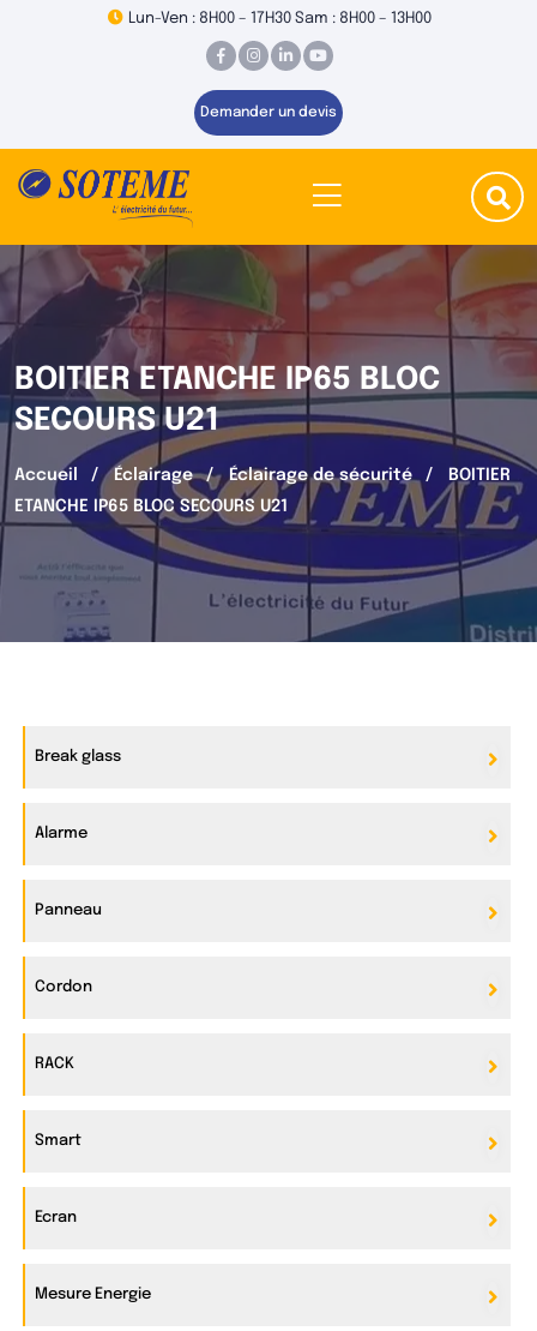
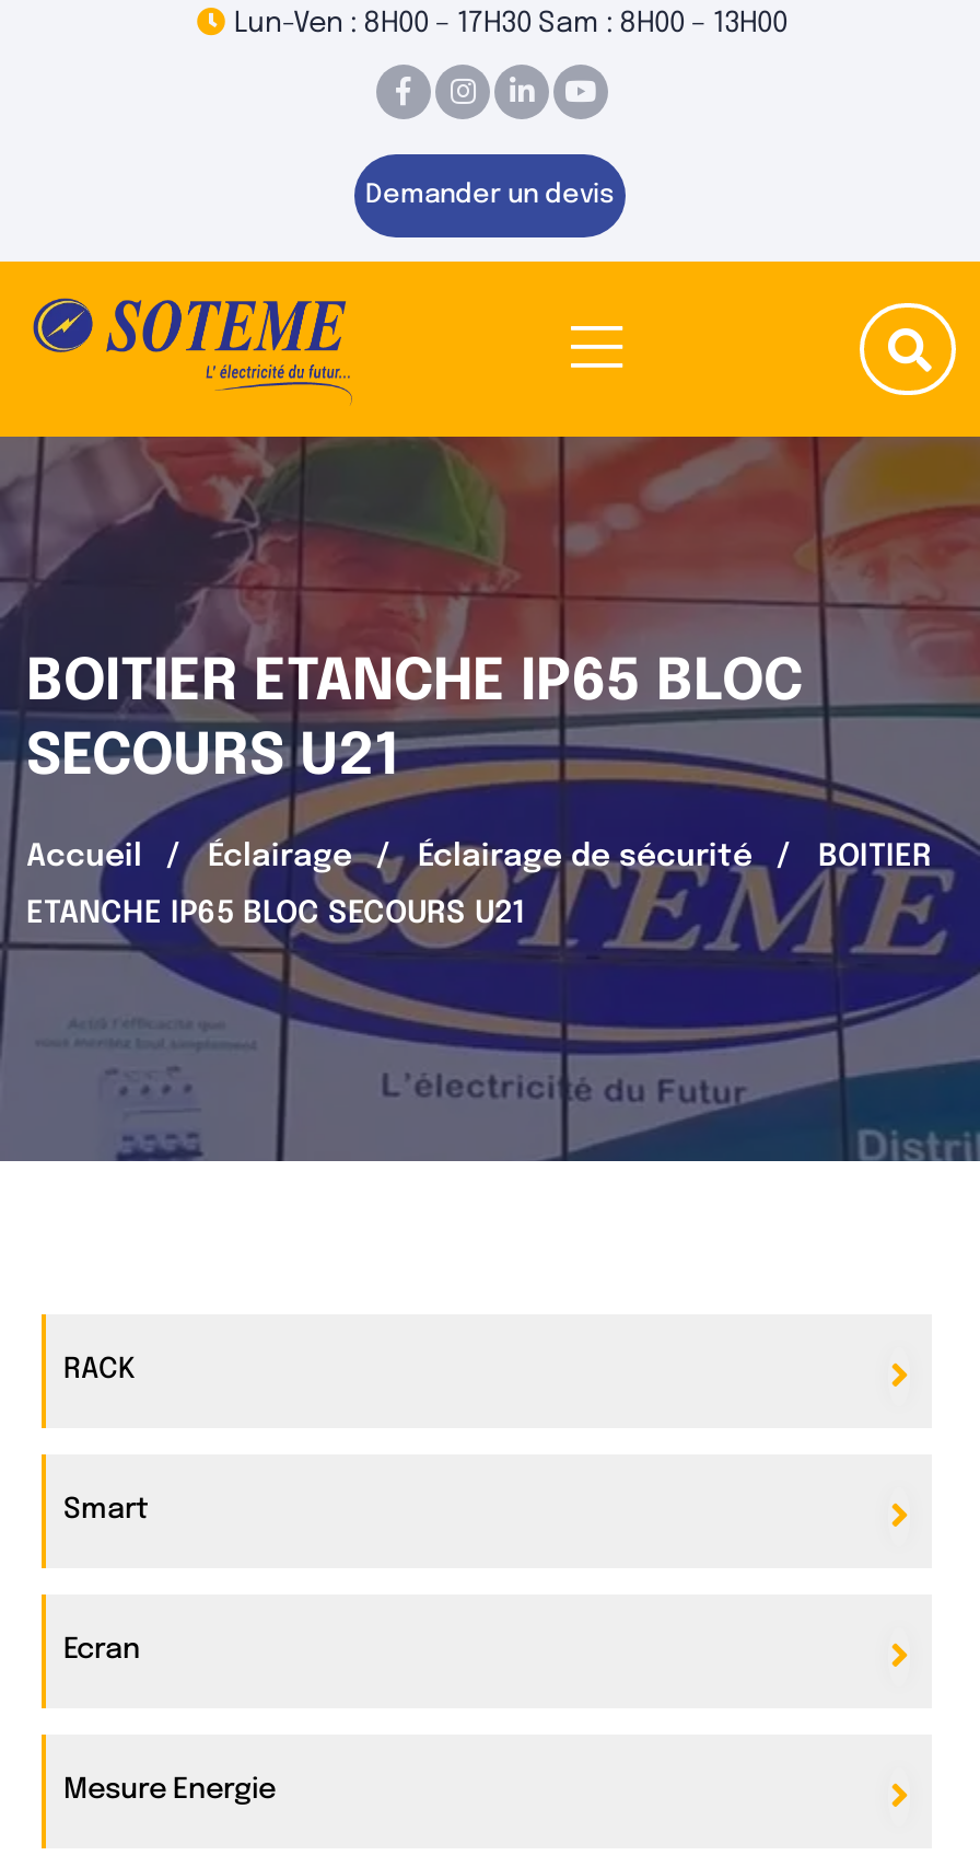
- Break glass

- Alarme

- Panneau

- Cordon
